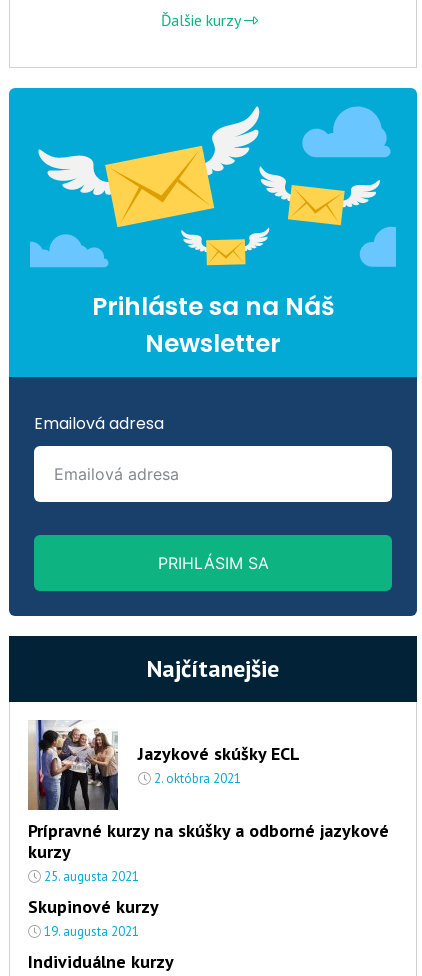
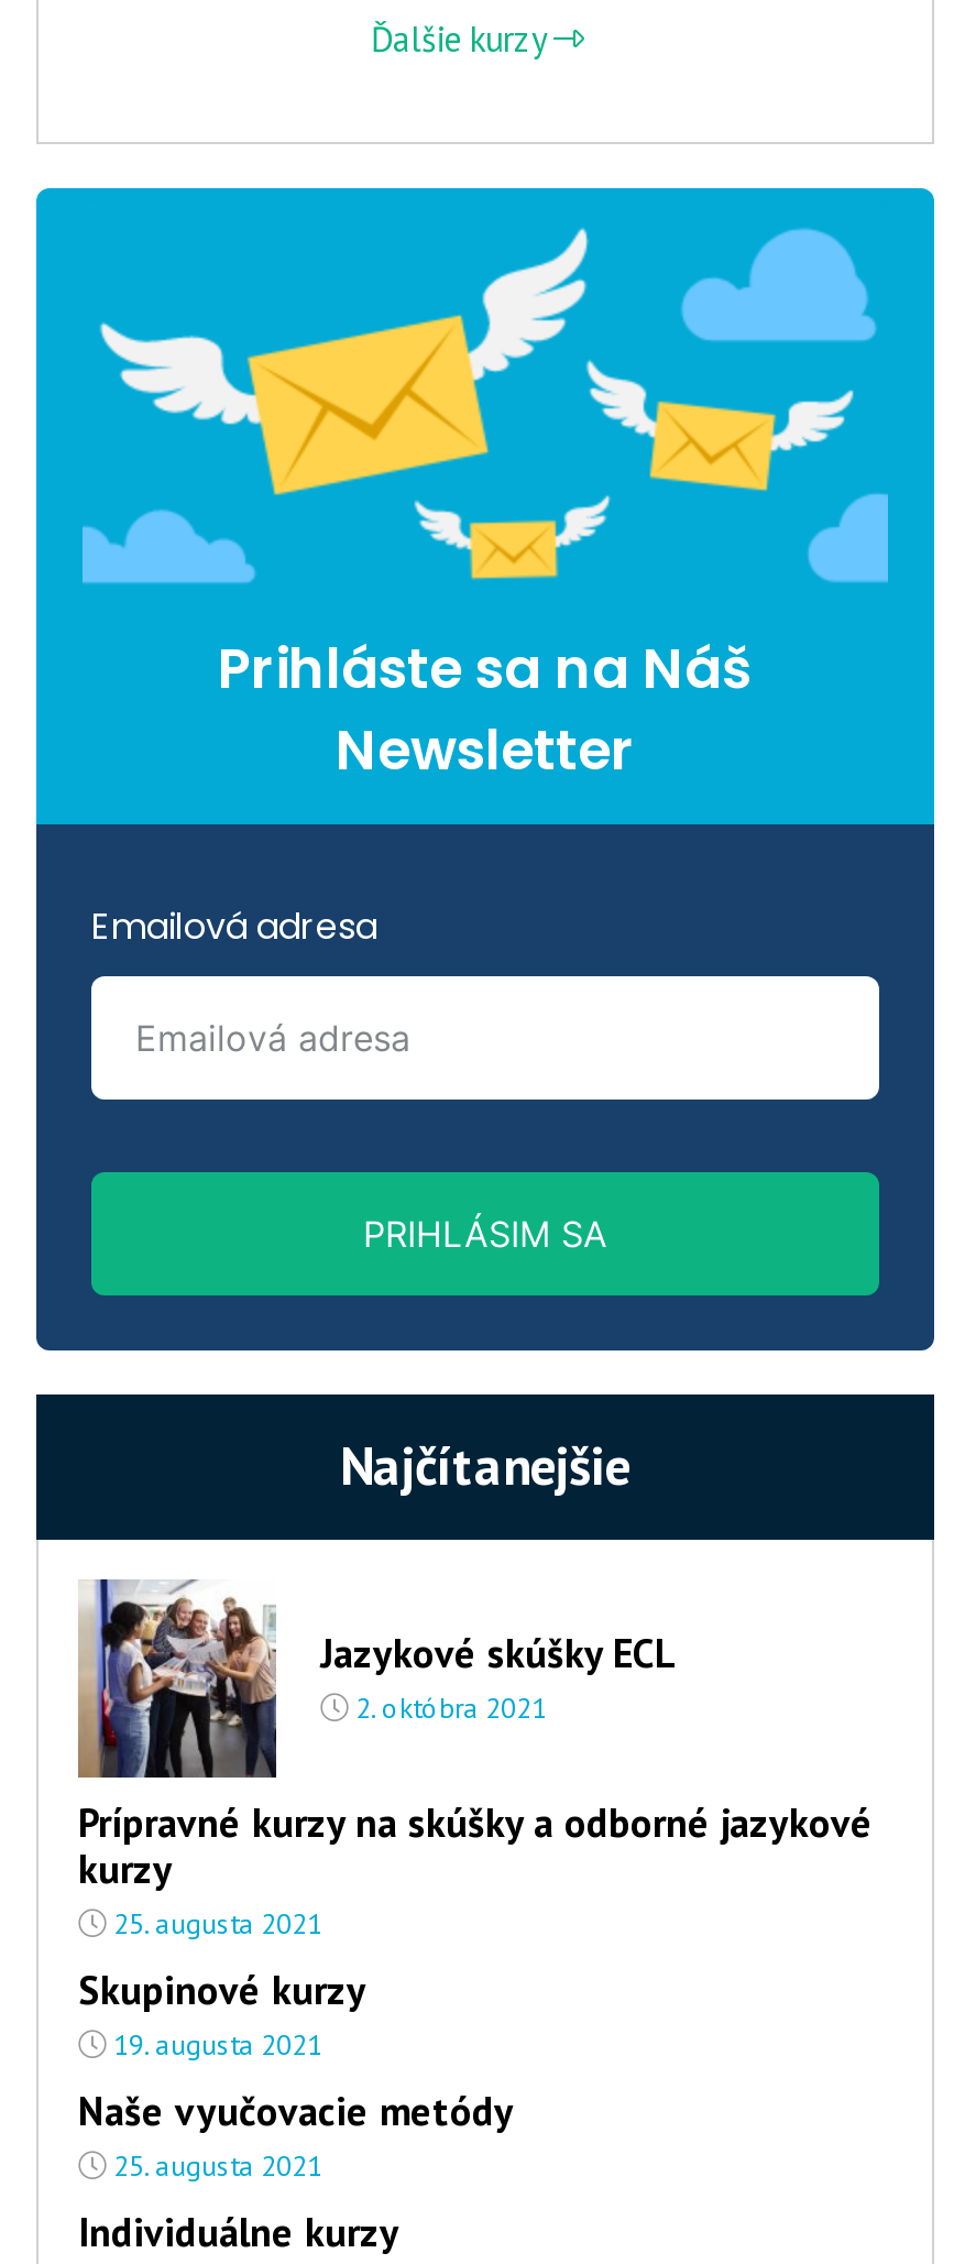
+ Naše vyučovacie metódy
+ 25. augusta 2021
